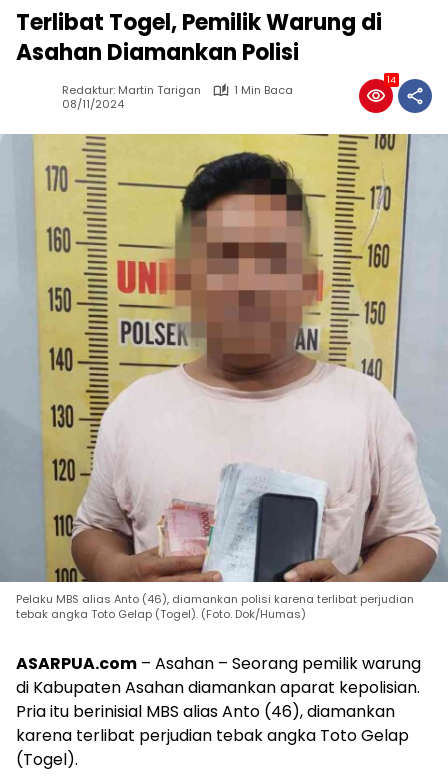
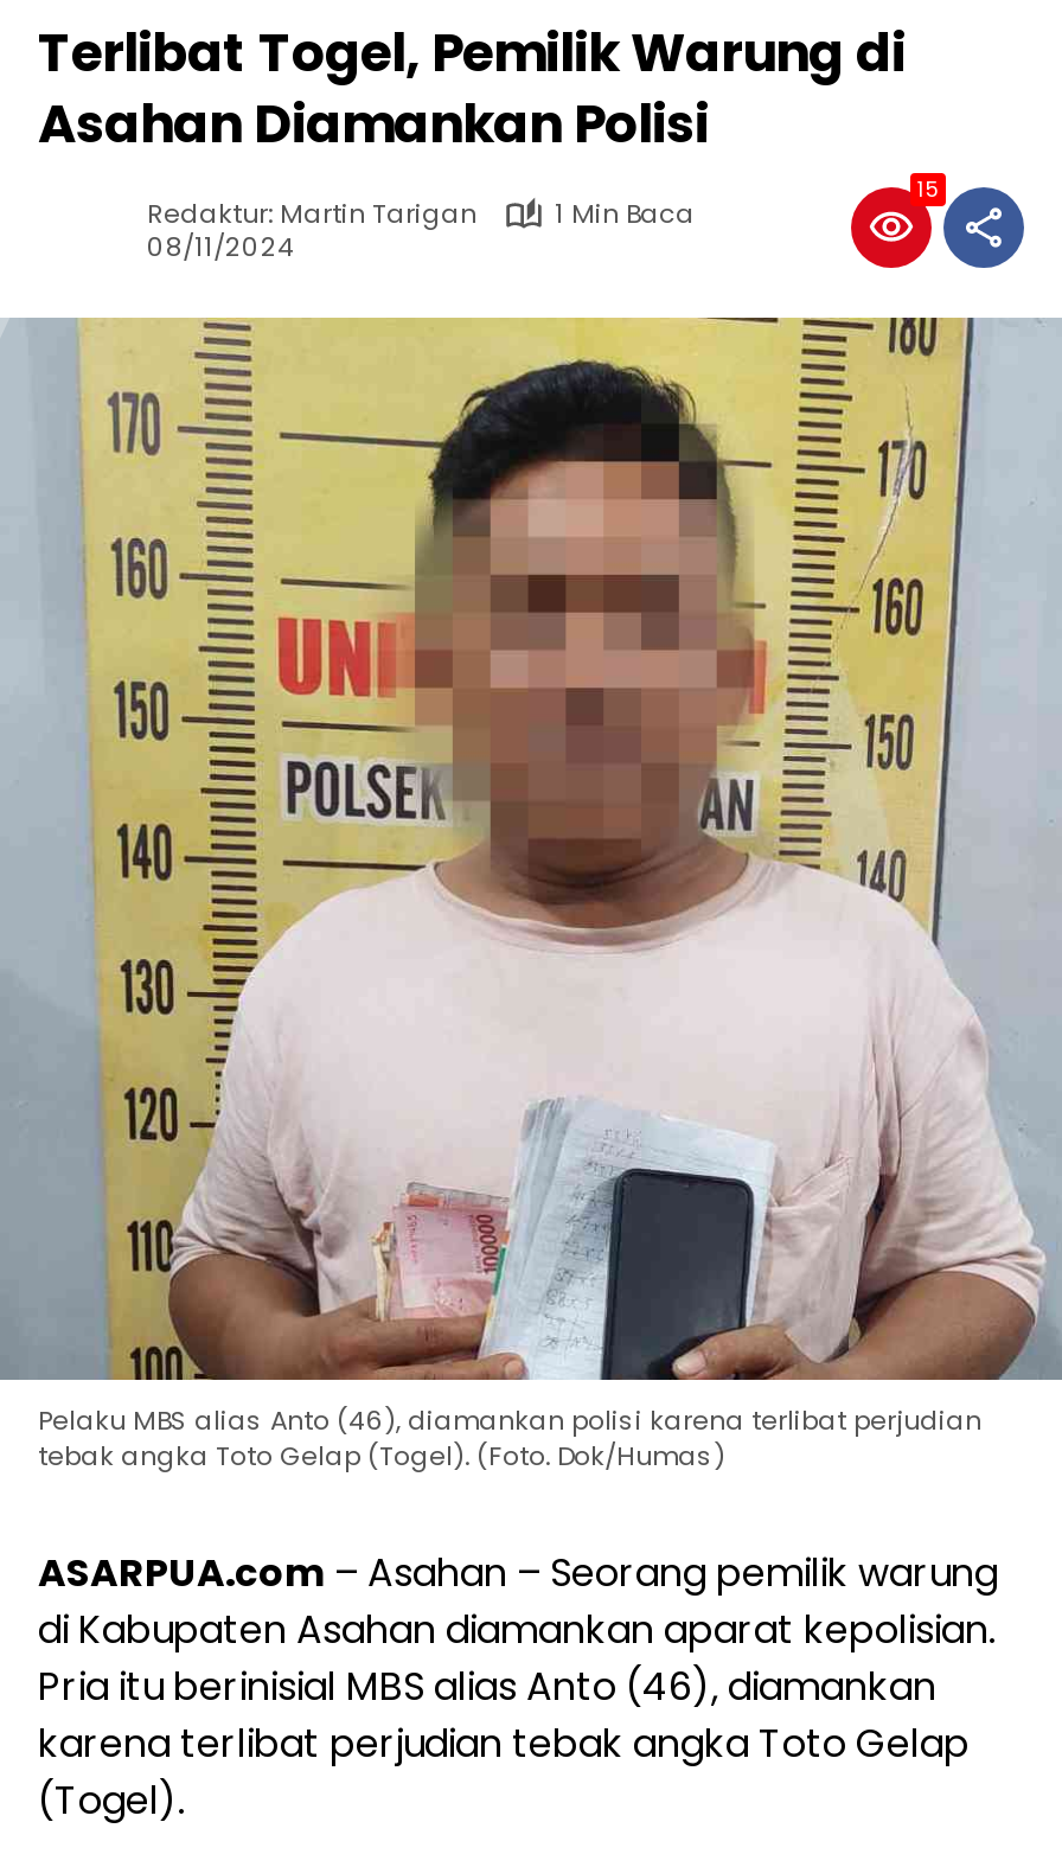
- 14
+ 15
